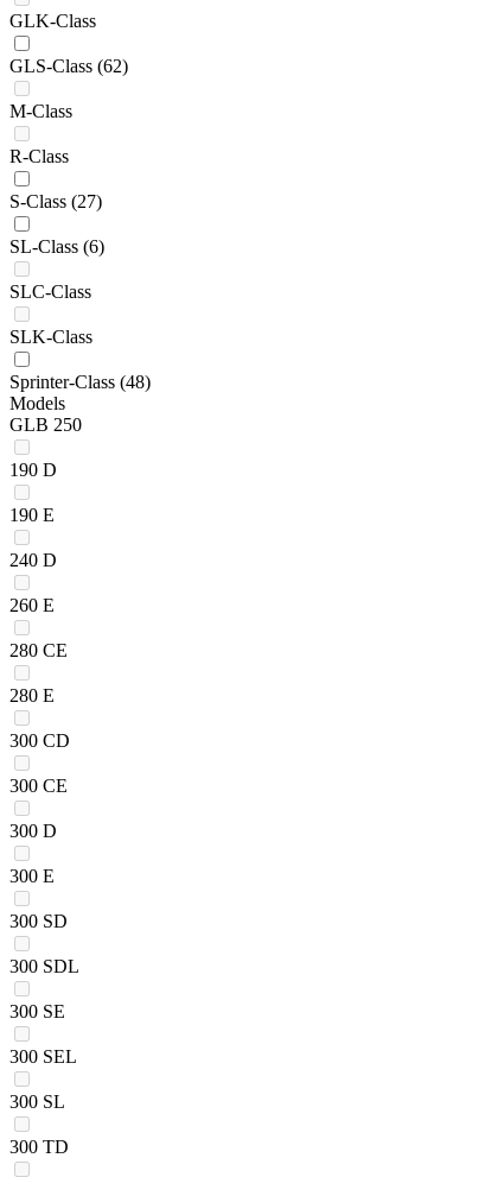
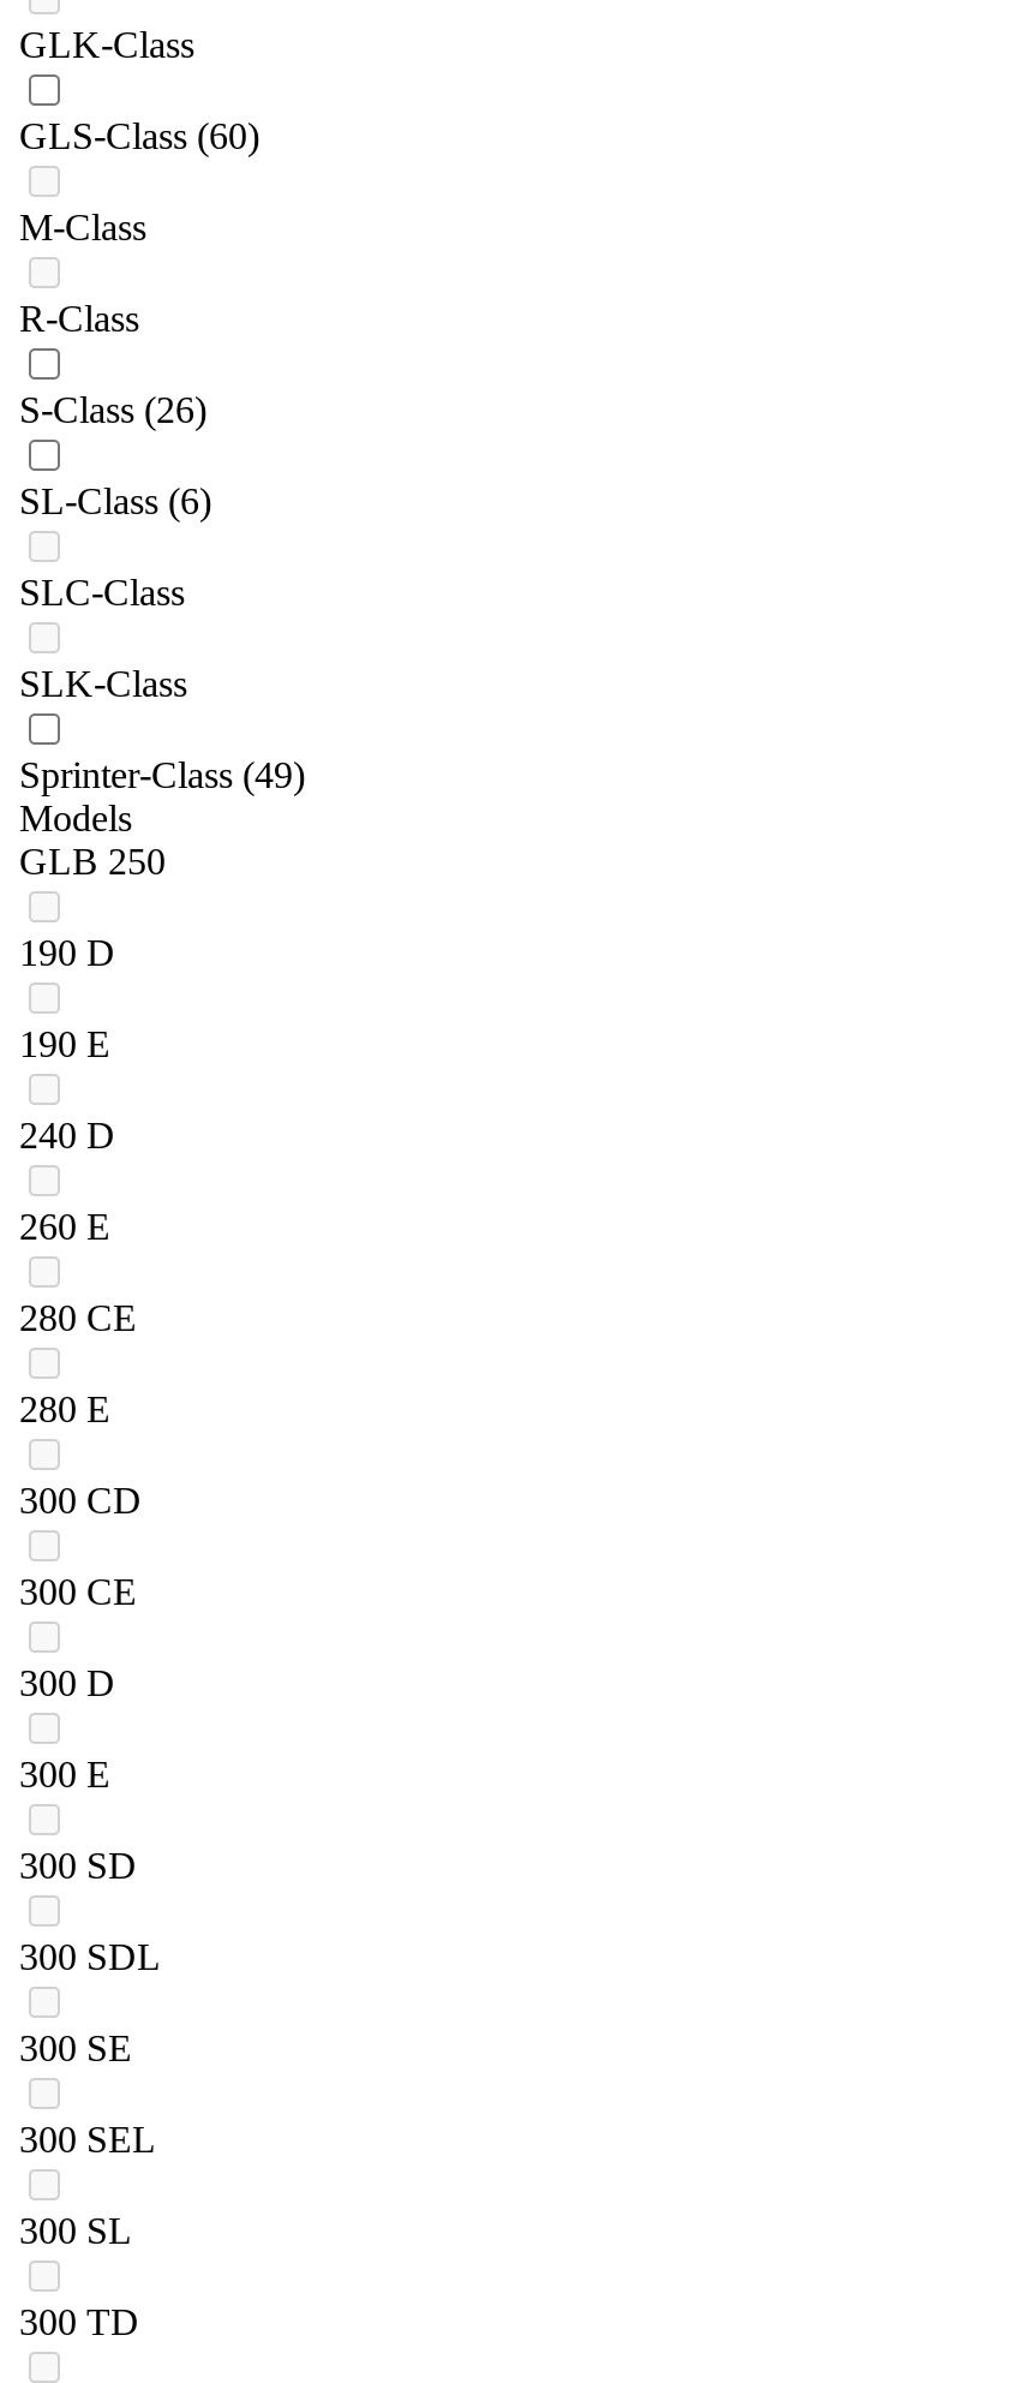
- GLS-Class (62)
+ GLS-Class (60)

- S-Class (27)
+ S-Class (26)

- Sprinter-Class (48)
+ Sprinter-Class (49)
